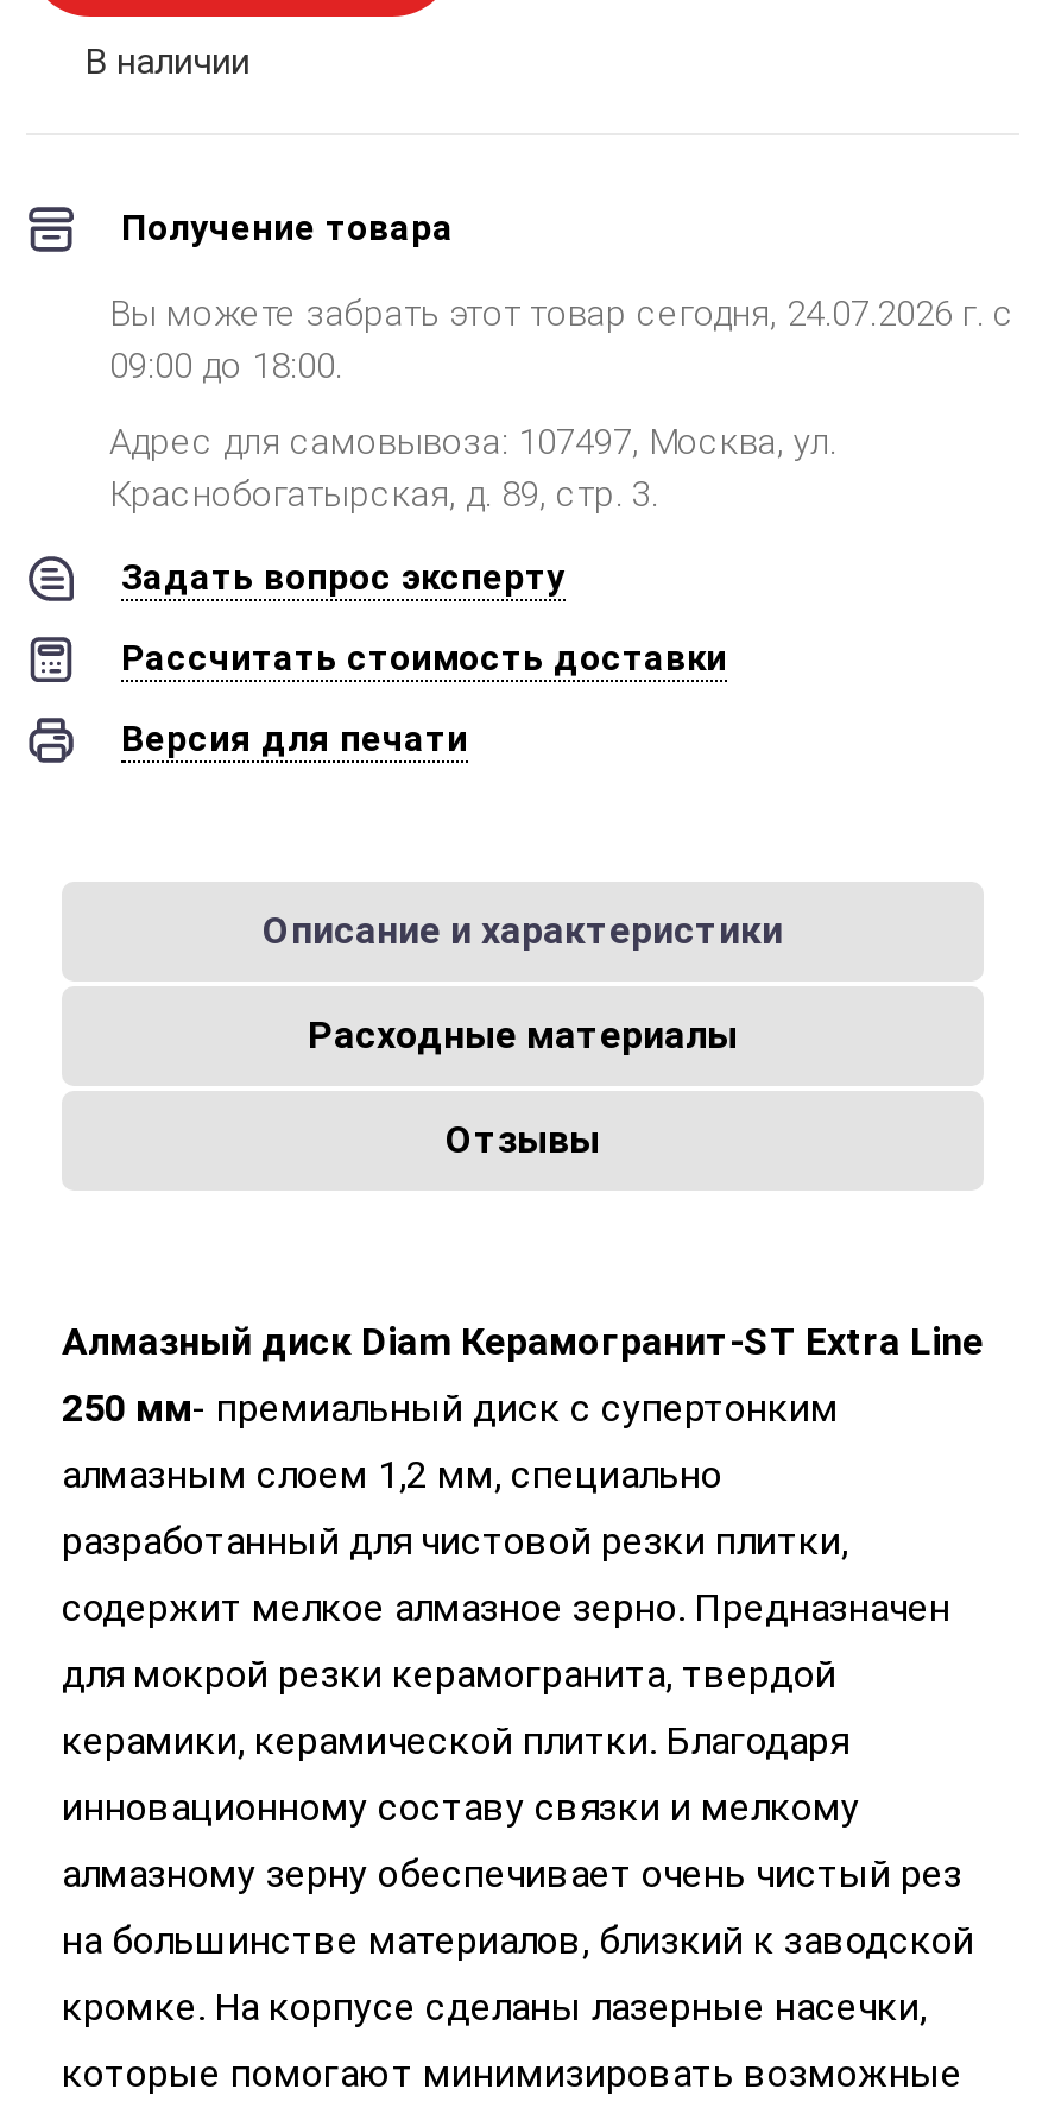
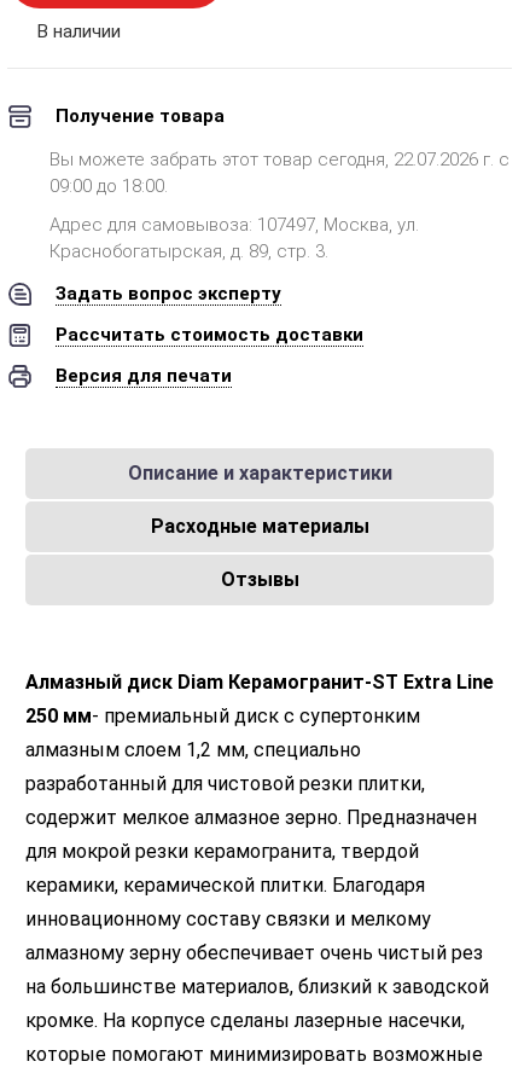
- Вы можете забрать этот товар сегодня, 24.07.2026 г. с
+ Вы можете забрать этот товар сегодня, 22.07.2026 г. с
